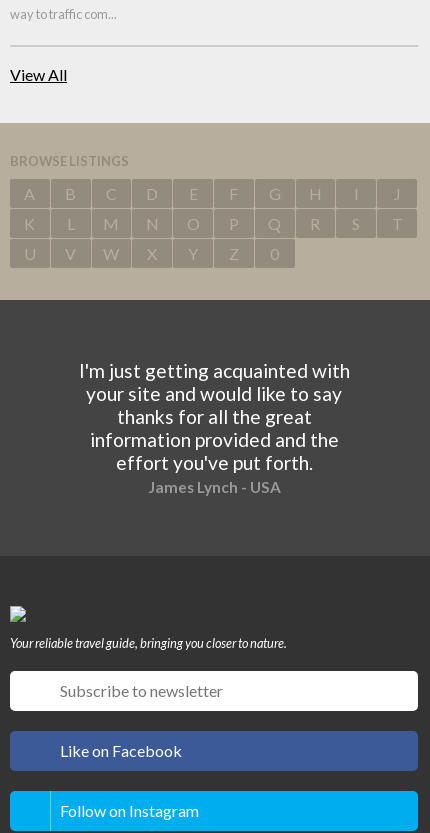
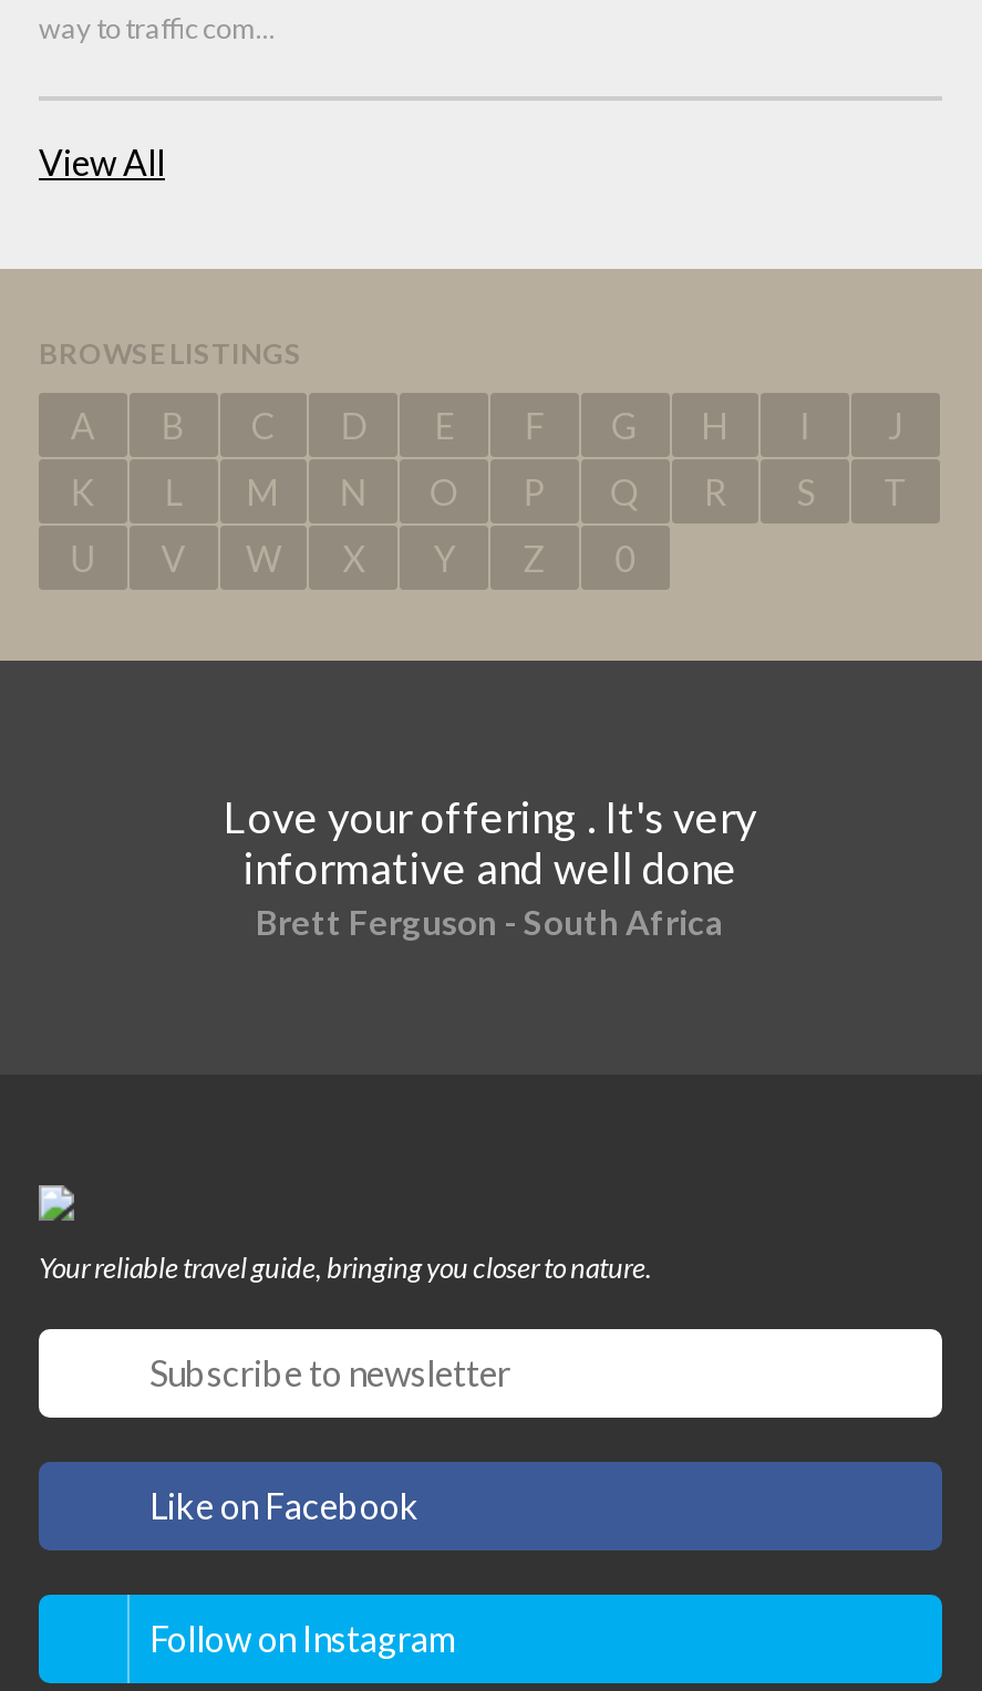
- I'm just getting acquainted with
- your site and would like to say
- thanks for all the great
- information provided and the
- effort you've put forth.
- James Lynch - USA
+ Love your offering . It's very
+ informative and well done
+ Brett Ferguson - South Africa
